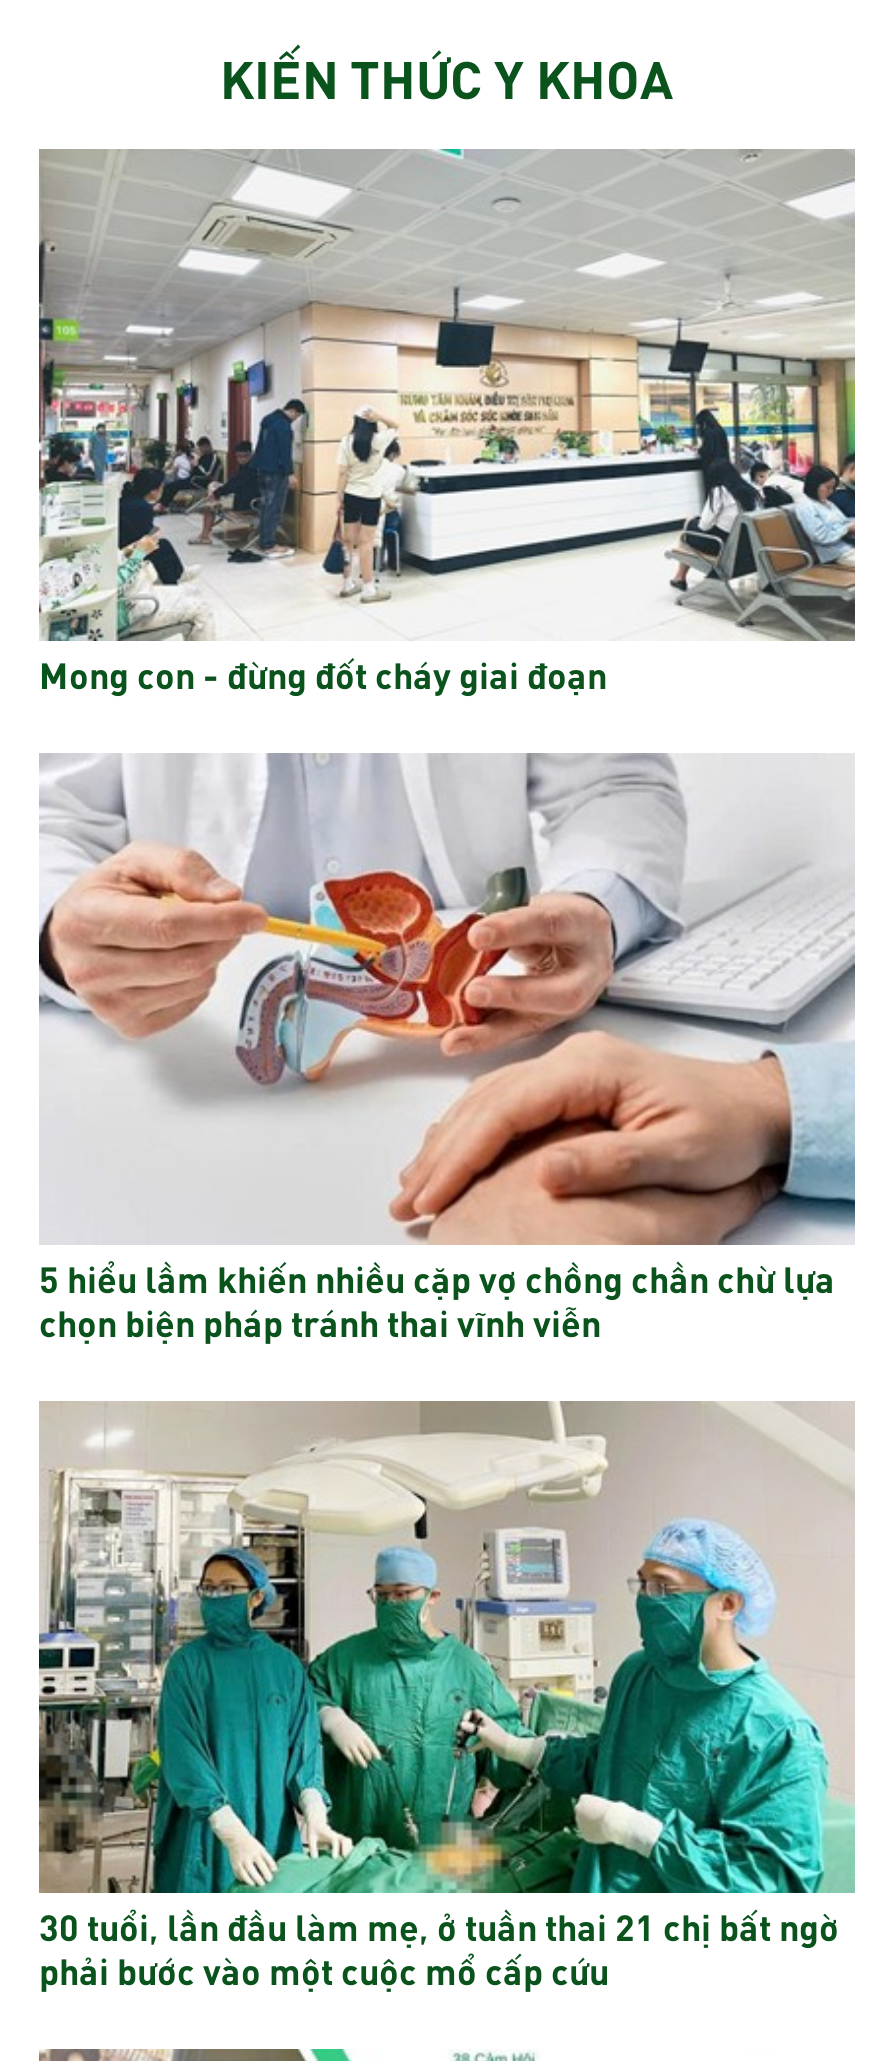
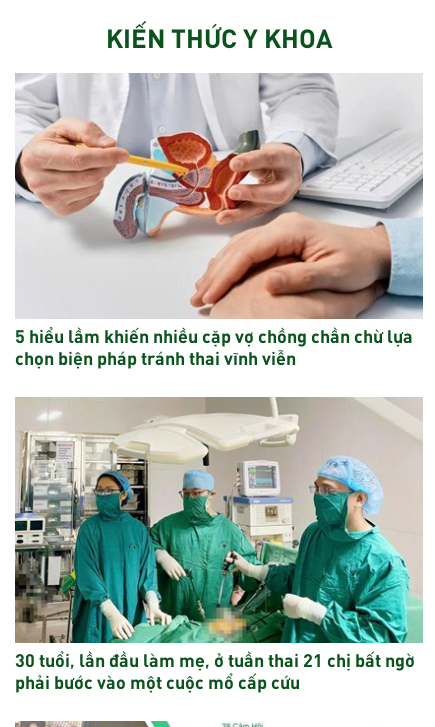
- [image]
- Mong con - đừng đốt cháy giai đoạn
